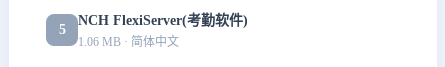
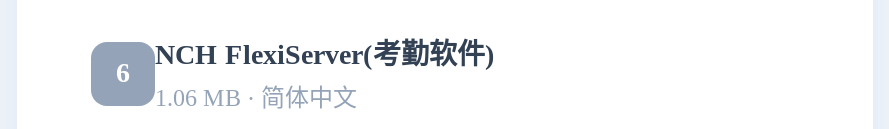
- 5
+ 6
